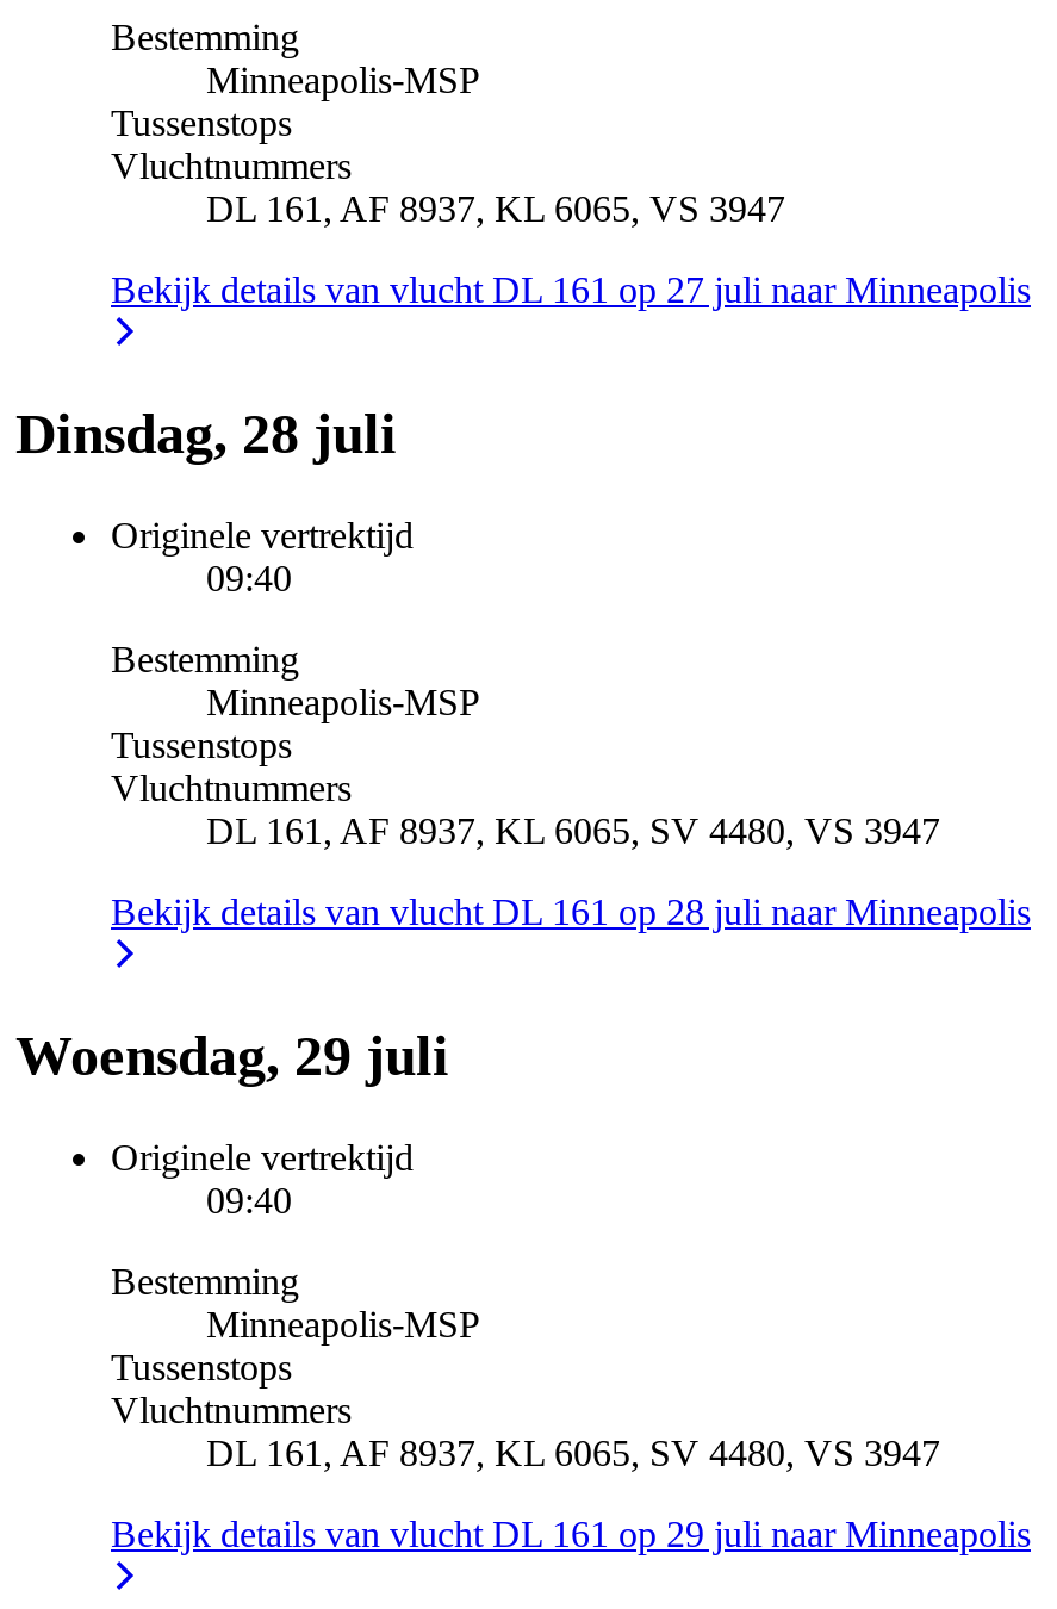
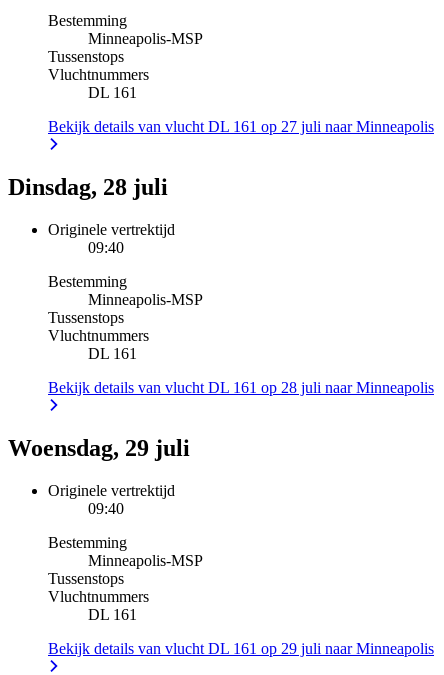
- DL 161, AF 8937, KL 6065, VS 3947
+ DL 161

- DL 161, AF 8937, KL 6065, SV 4480, VS 3947
+ DL 161

- DL 161, AF 8937, KL 6065, SV 4480, VS 3947
+ DL 161
